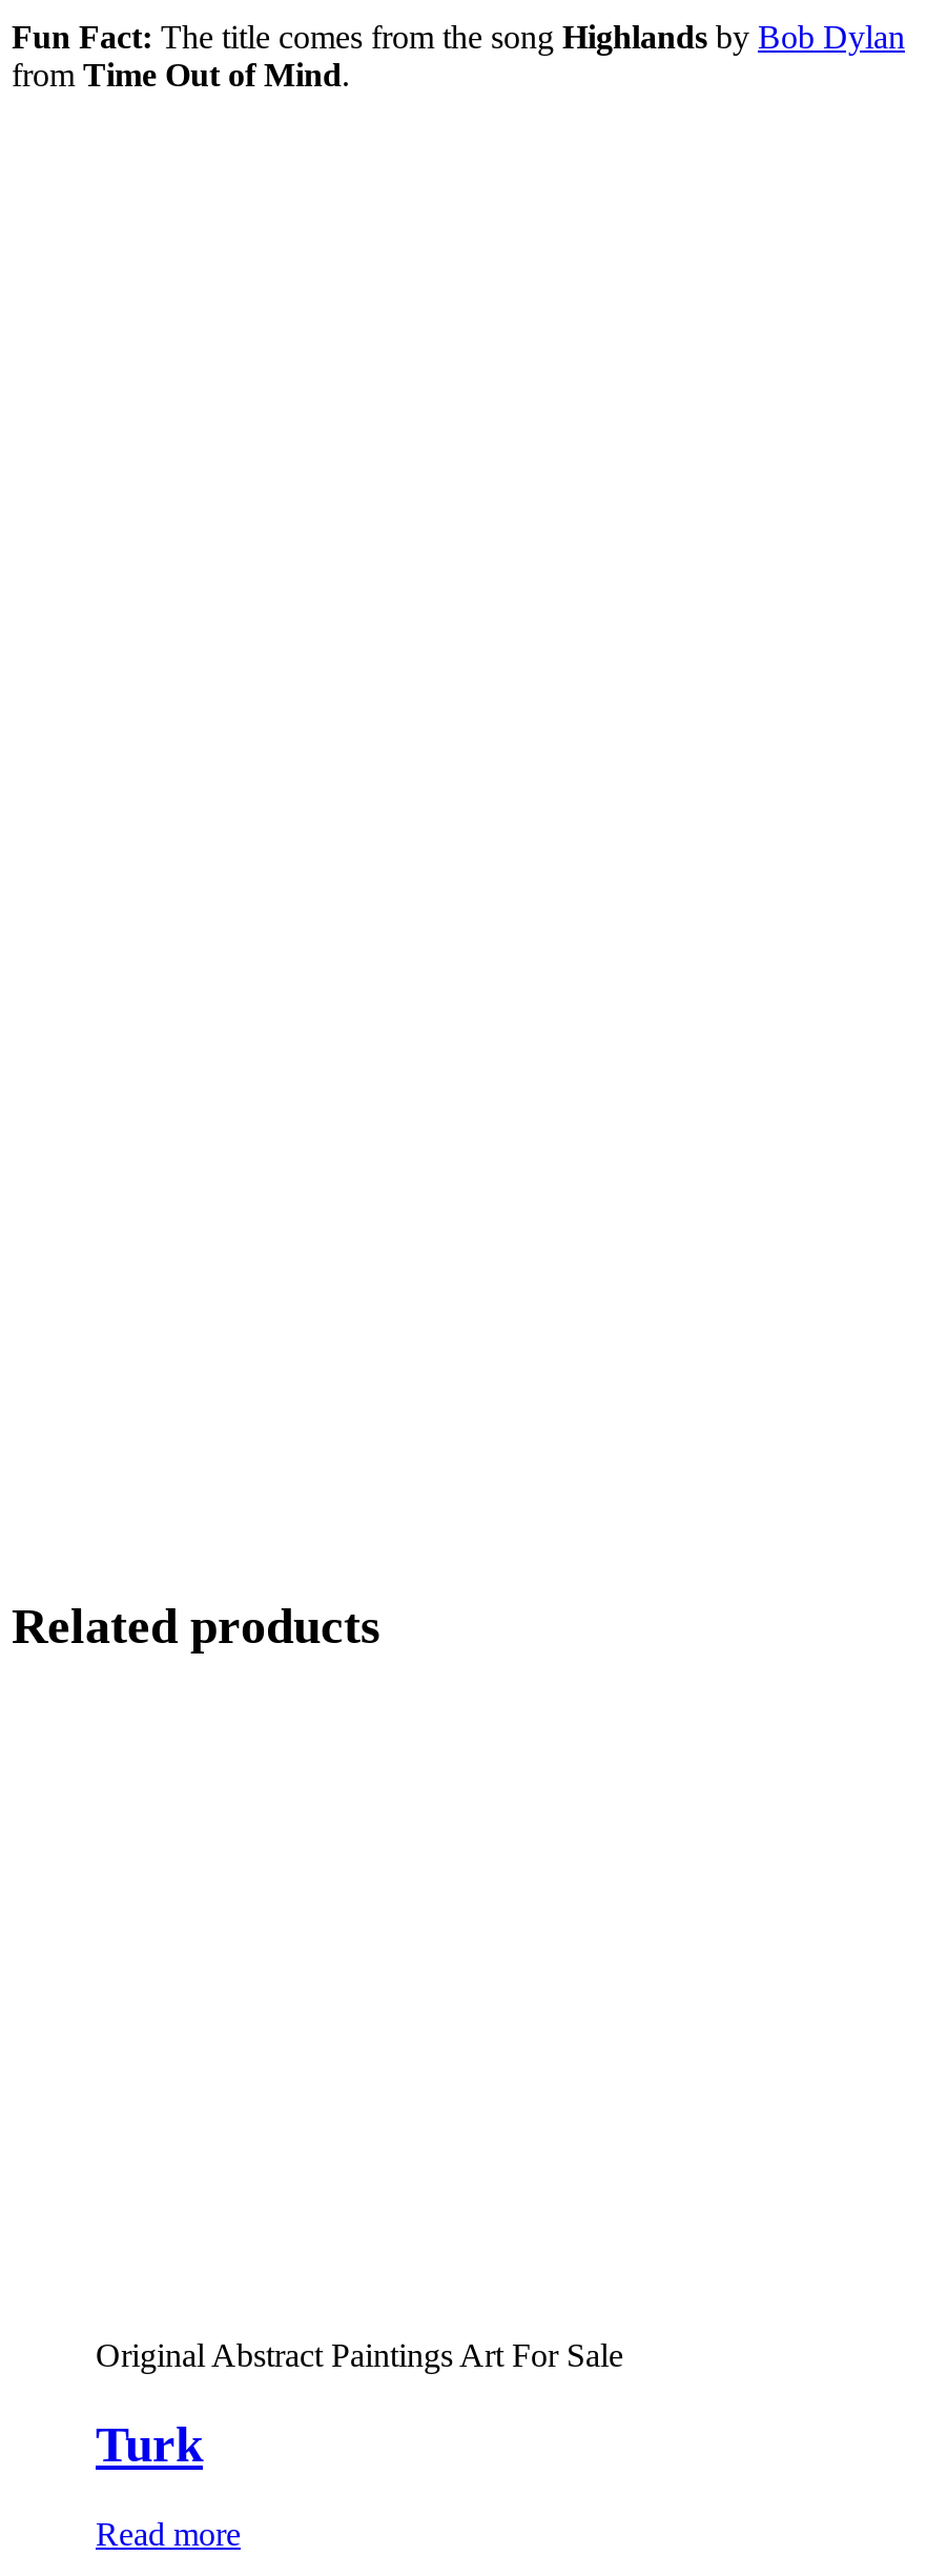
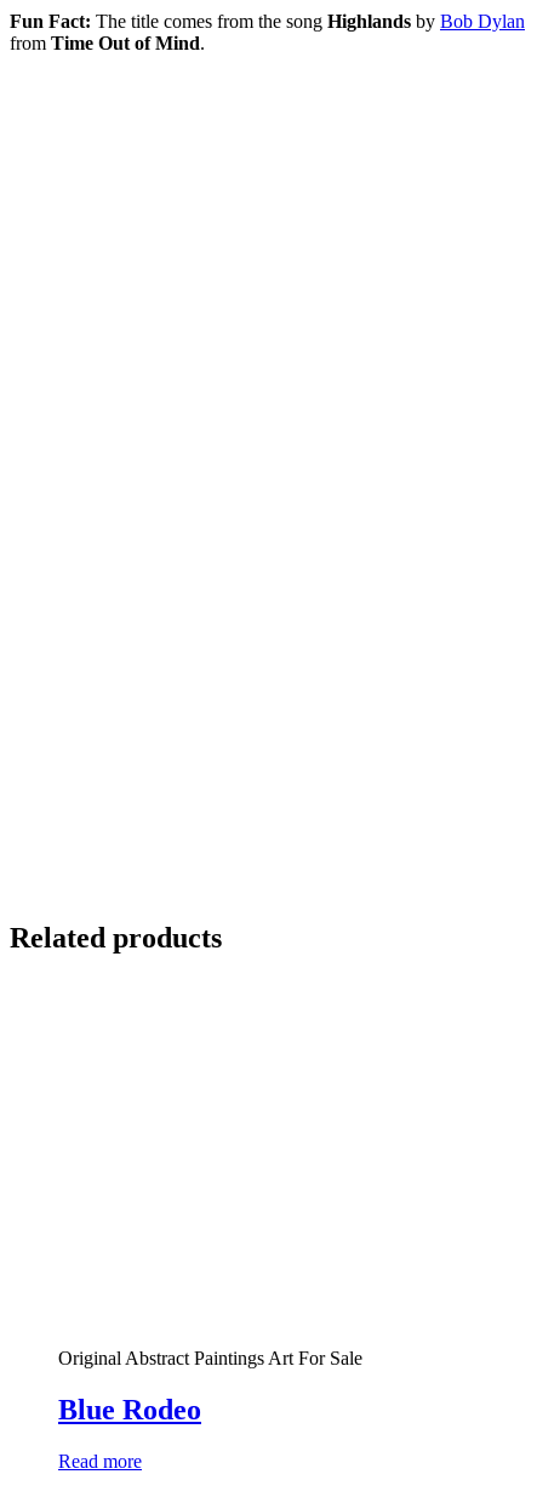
- Turk
+ Blue Rodeo
